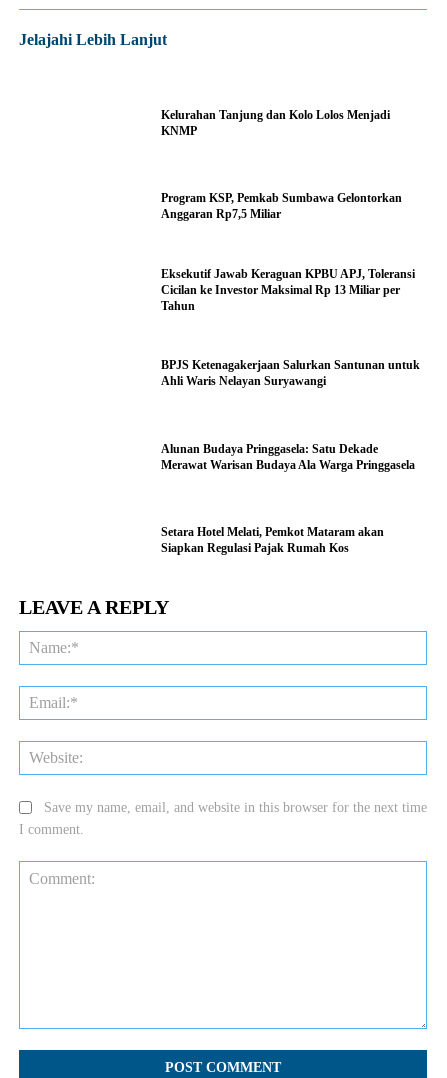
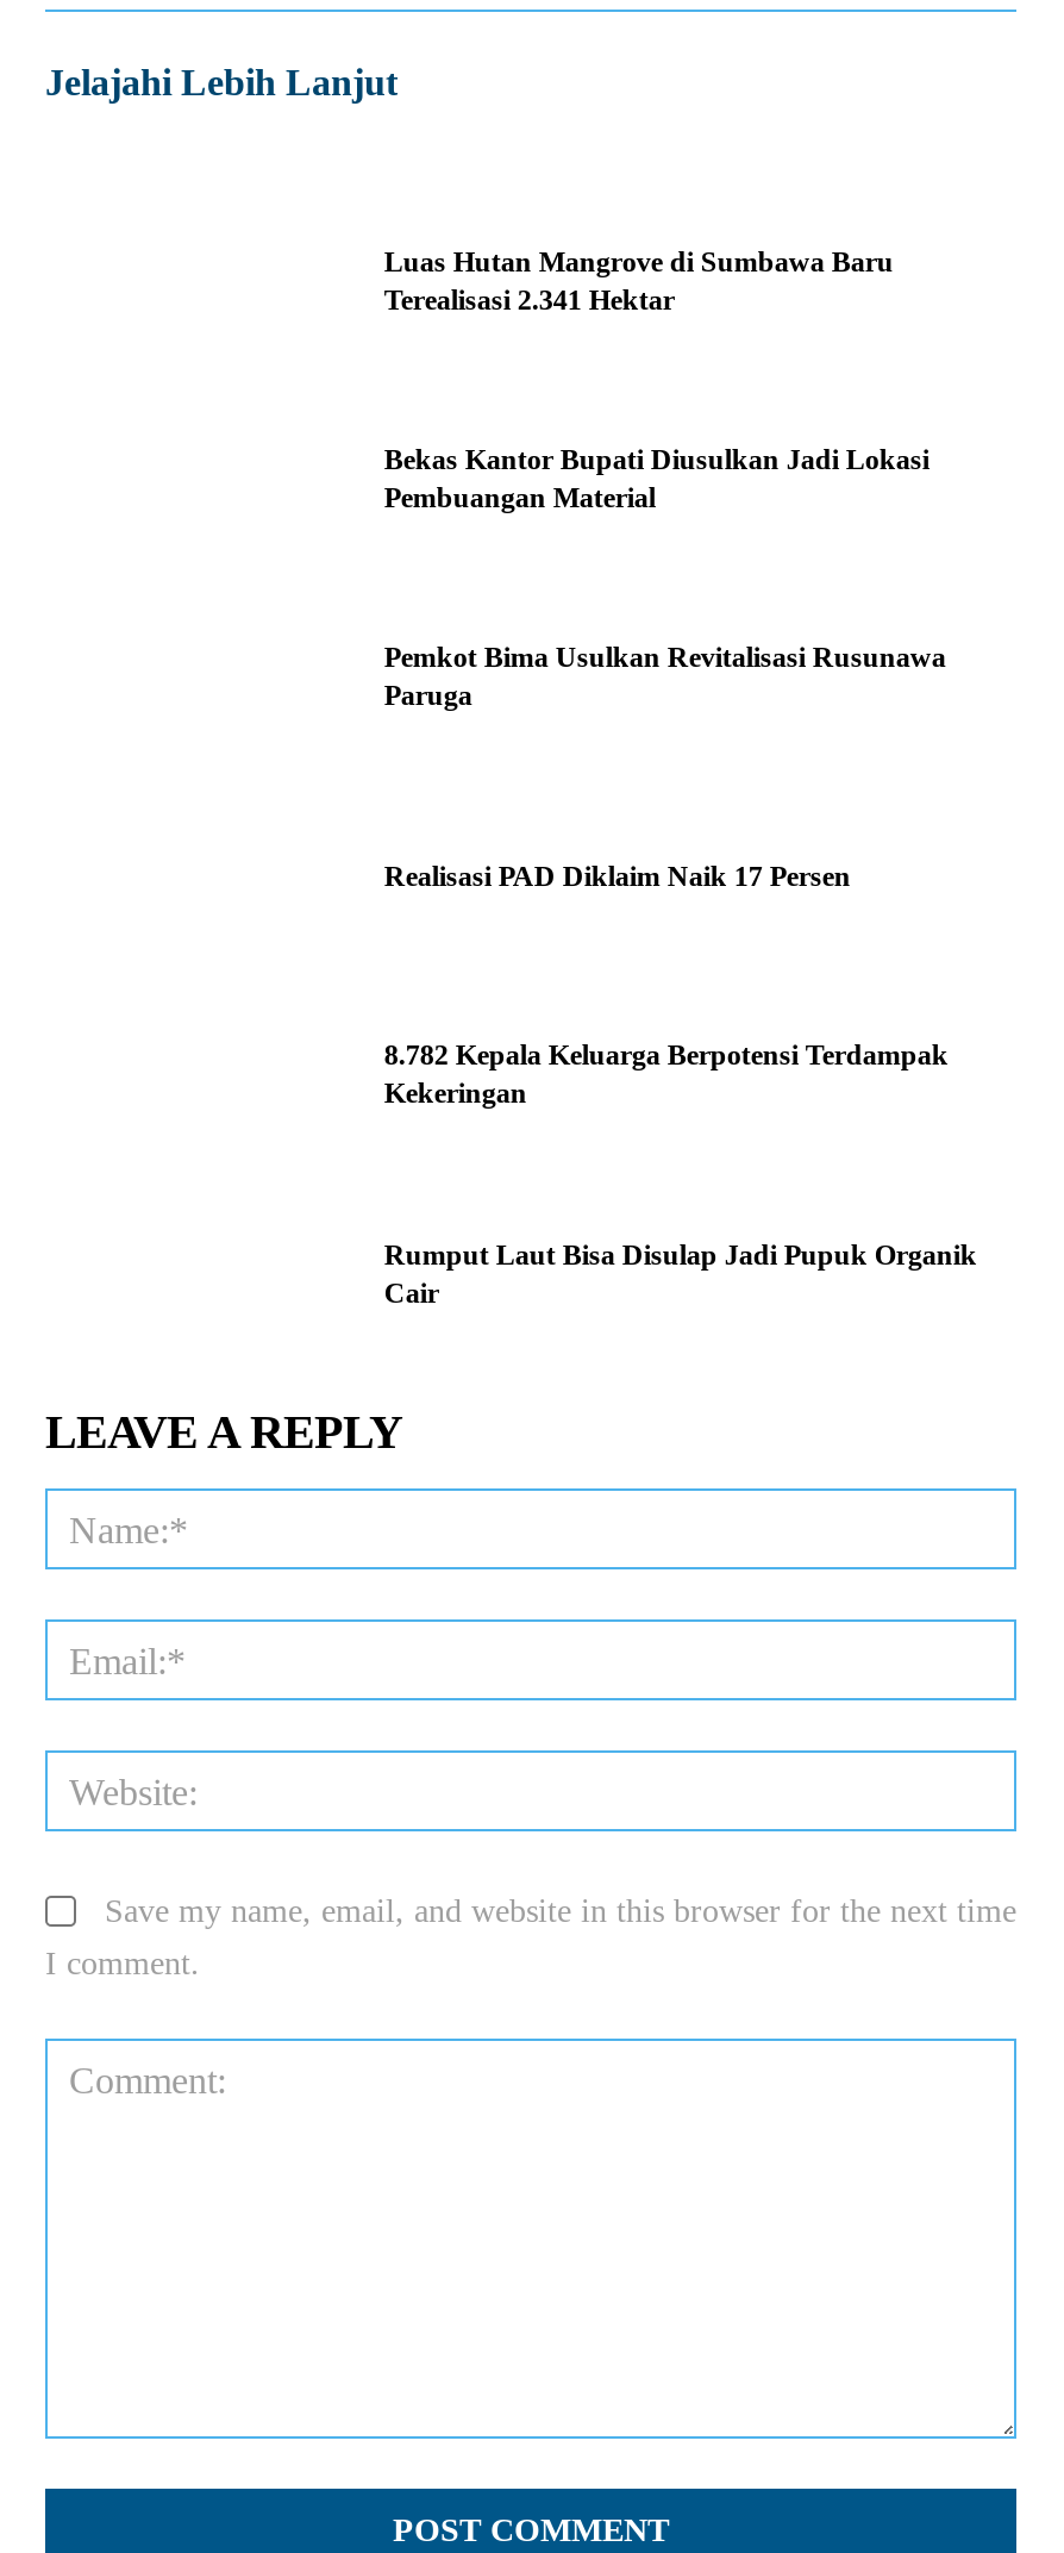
- Kelurahan Tanjung dan Kolo Lolos Menjadi
- KNMP
+ Luas Hutan Mangrove di Sumbawa Baru
+ Terealisasi 2.341 Hektar

- Program KSP, Pemkab Sumbawa Gelontorkan
- Anggaran Rp7,5 Miliar
+ Bekas Kantor Bupati Diusulkan Jadi Lokasi
+ Pembuangan Material

- Eksekutif Jawab Keraguan KPBU APJ, Toleransi
- Cicilan ke Investor Maksimal Rp 13 Miliar per
- Tahun
+ Pemkot Bima Usulkan Revitalisasi Rusunawa
+ Paruga

- BPJS Ketenagakerjaan Salurkan Santunan untuk
- Ahli Waris Nelayan Suryawangi
+ Realisasi PAD Diklaim Naik 17 Persen

- Alunan Budaya Pringgasela: Satu Dekade
- Merawat Warisan Budaya Ala Warga Pringgasela
+ 8.782 Kepala Keluarga Berpotensi Terdampak
+ Kekeringan

- Setara Hotel Melati, Pemkot Mataram akan
- Siapkan Regulasi Pajak Rumah Kos
+ Rumput Laut Bisa Disulap Jadi Pupuk Organik
+ Cair
